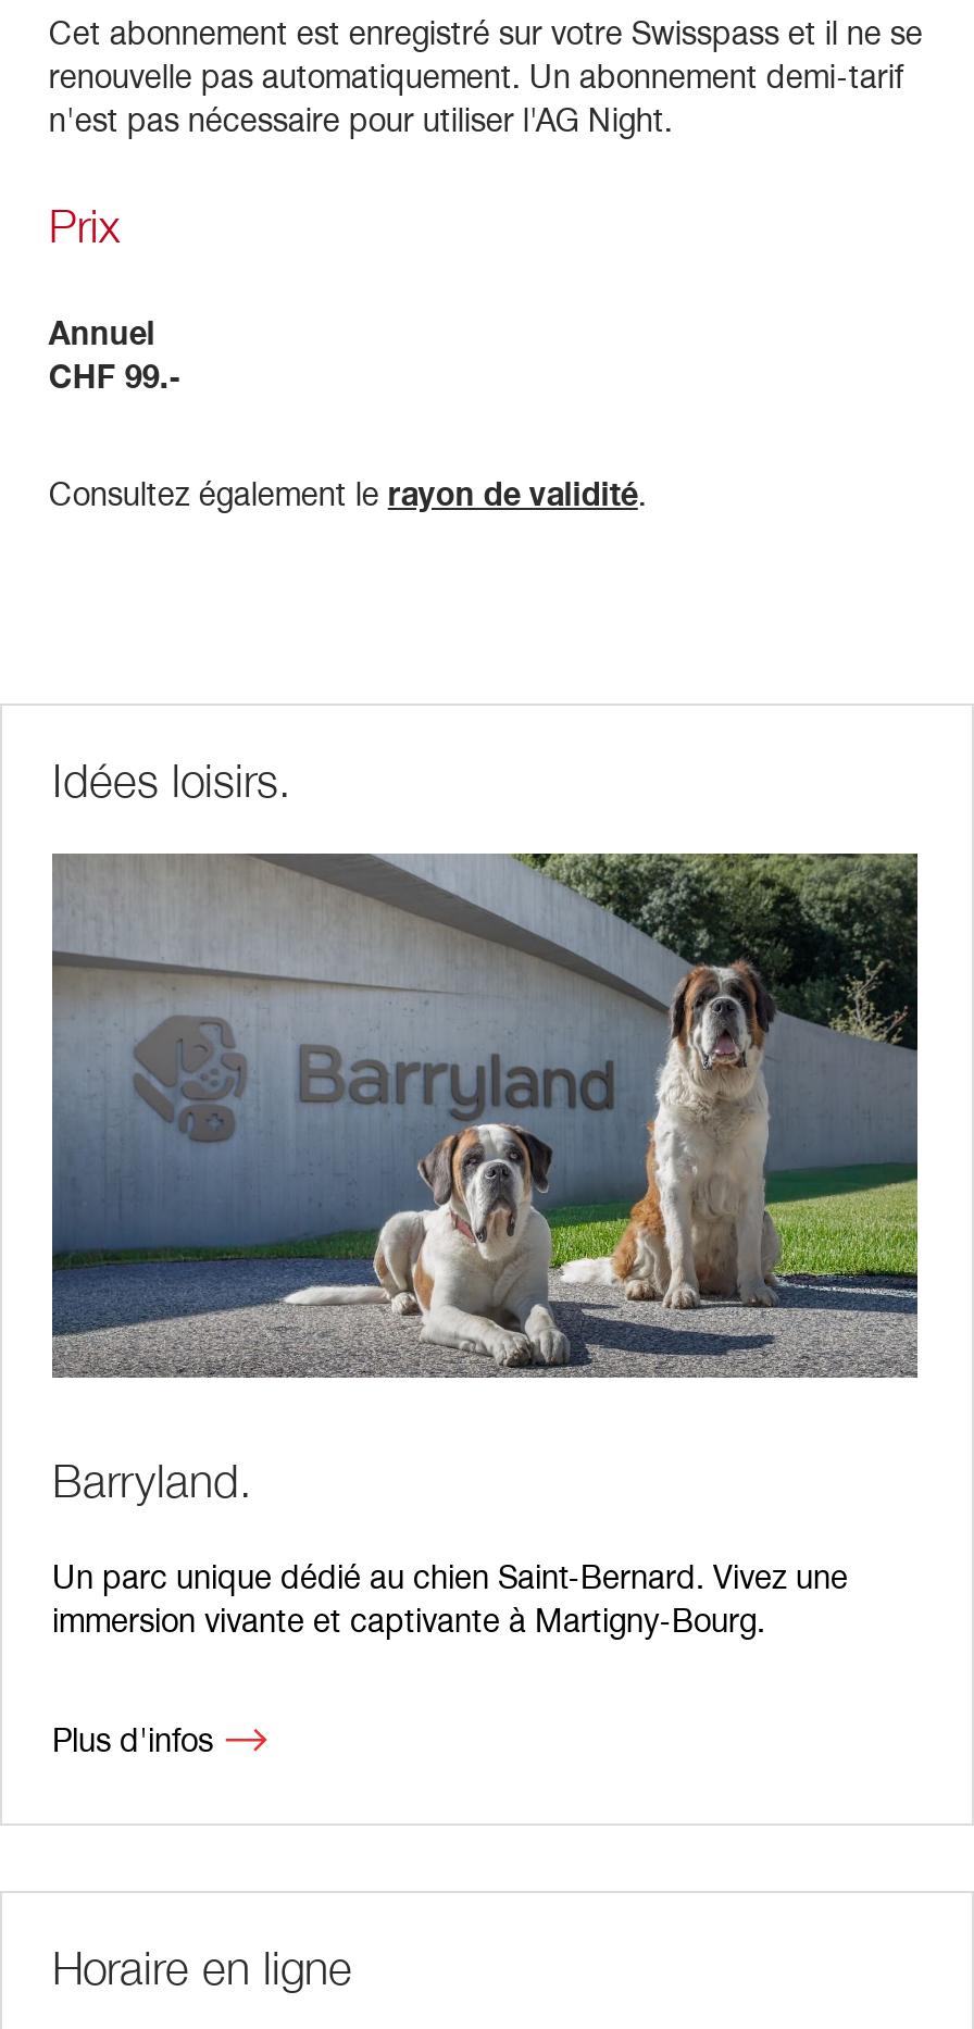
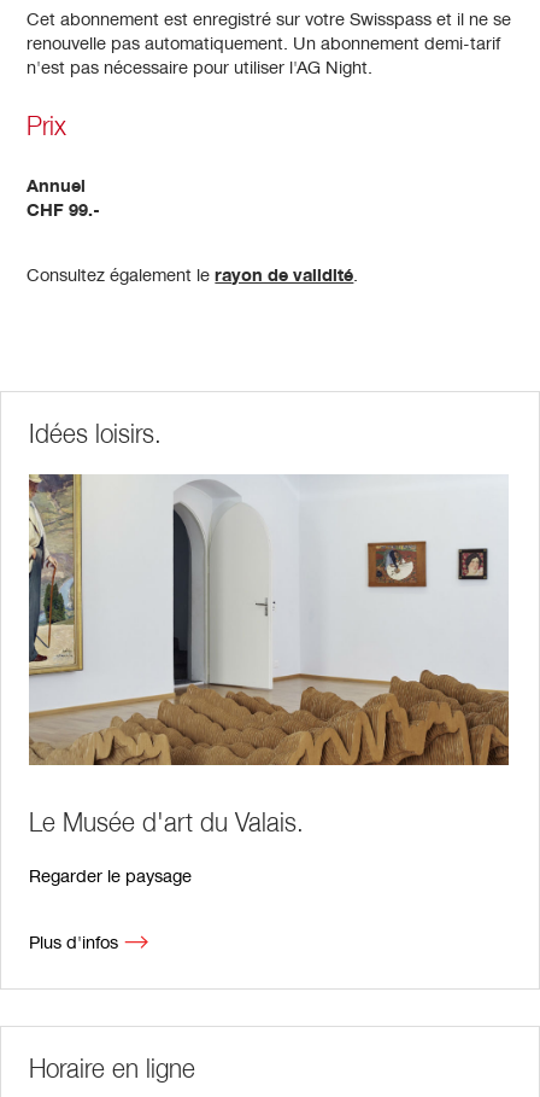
- [image]
- Barryland.
+ [image]
+ Le Musée d'art du Valais.

- Un parc unique dédié au chien Saint-Bernard. Vivez une
- immersion vivante et captivante à Martigny-Bourg.
+ Regarder le paysage
